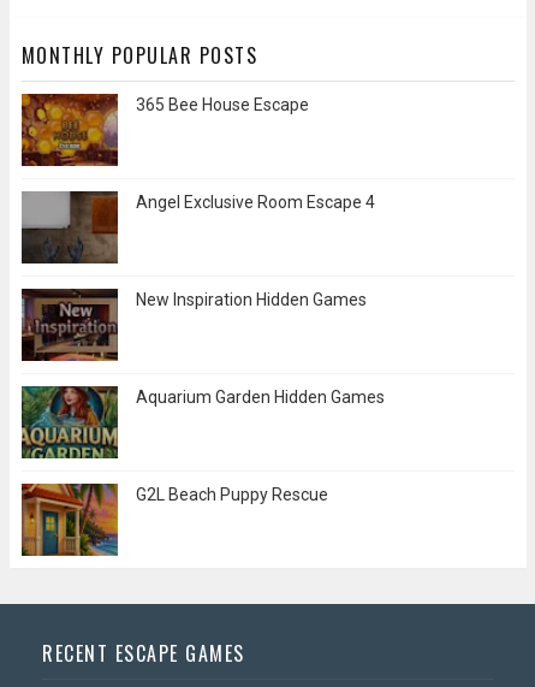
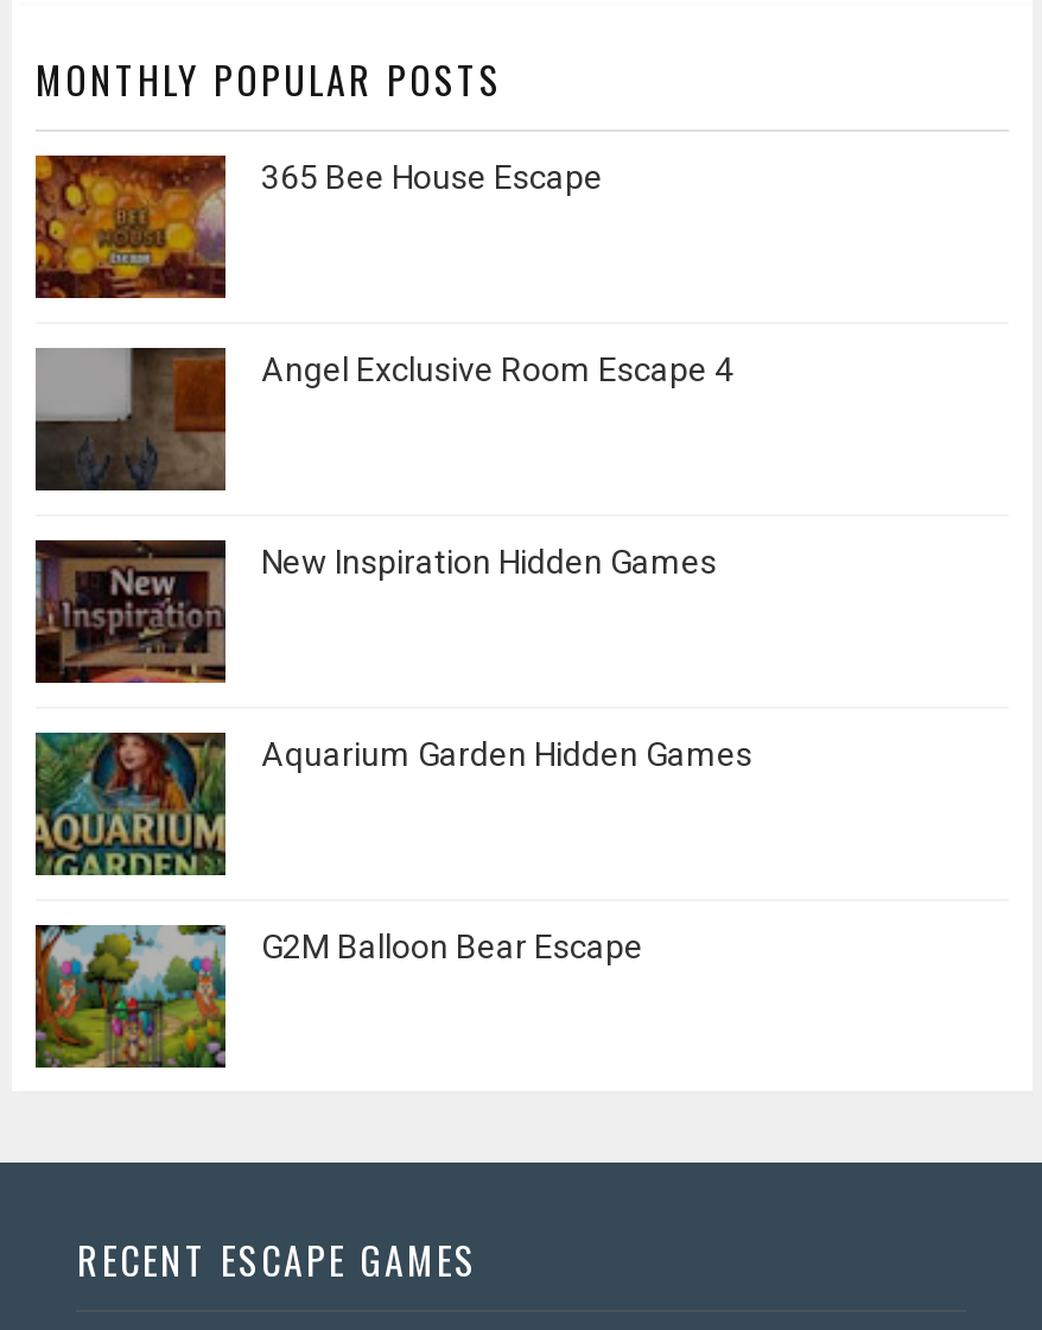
- [image]
- G2L Beach Puppy Rescue
+ [image]
+ G2M Balloon Bear Escape
